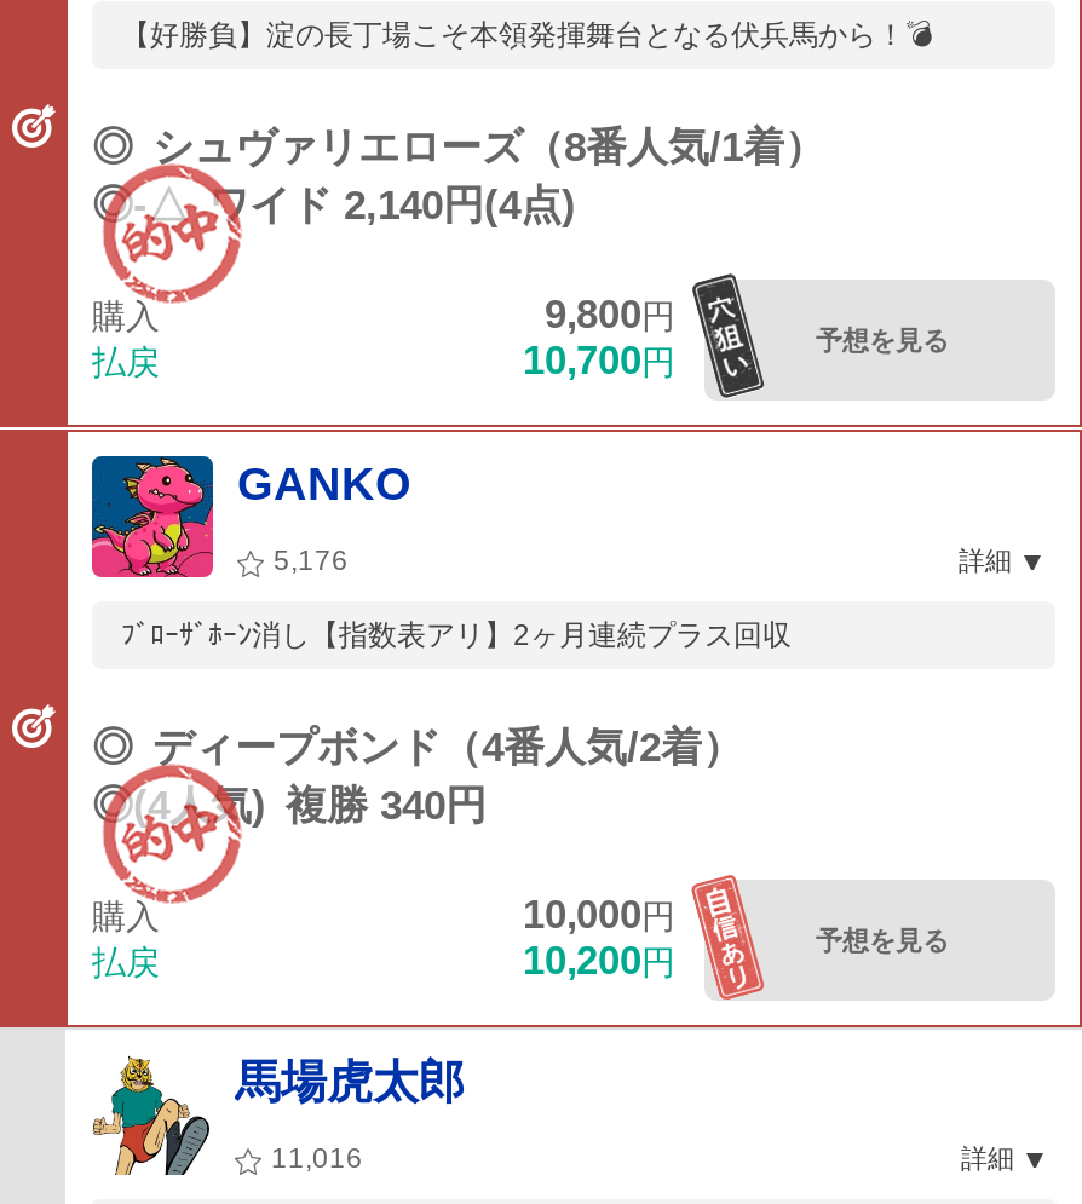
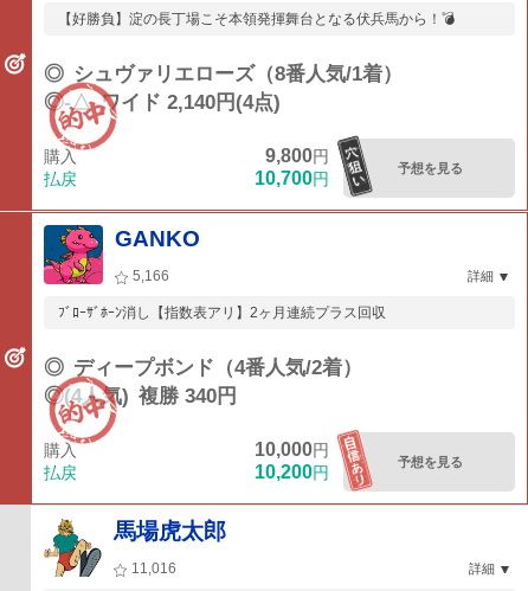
- 5,176
+ 5,166
